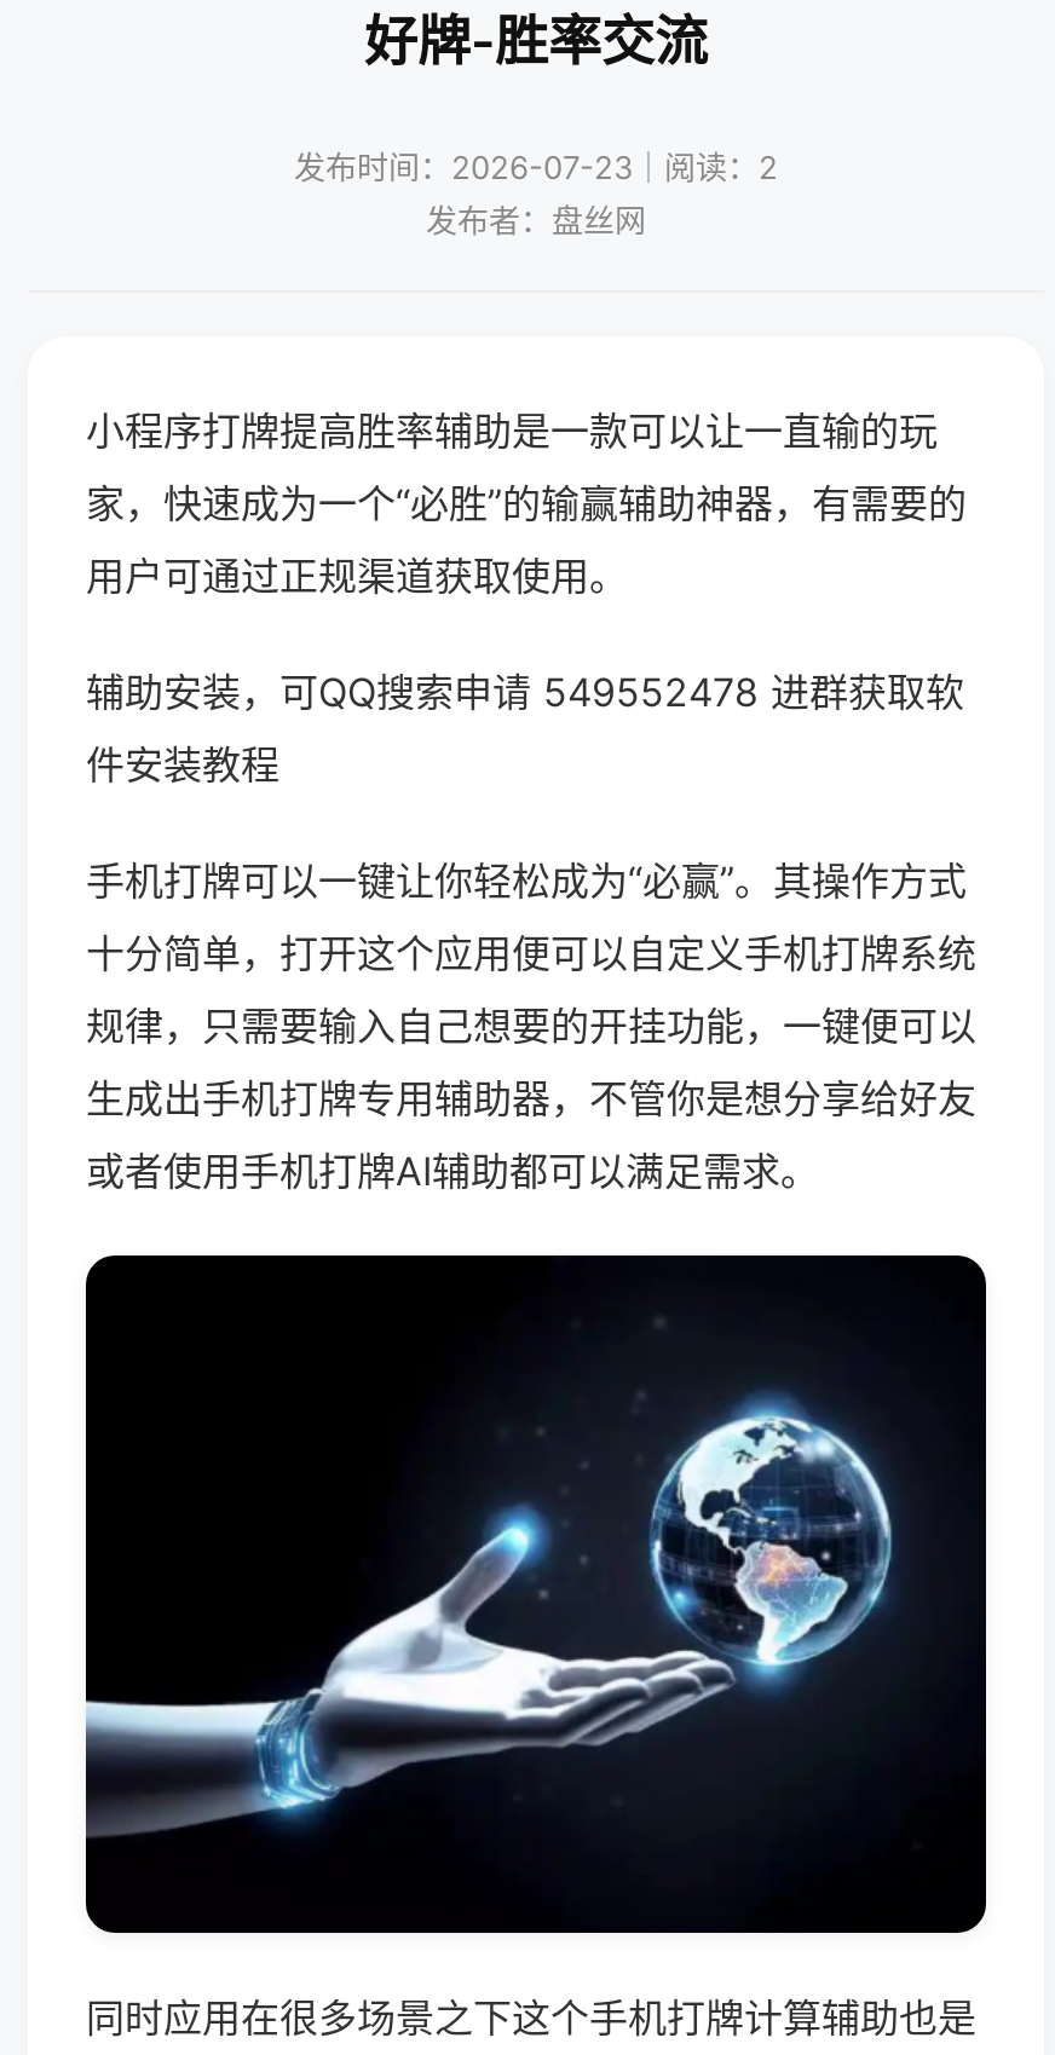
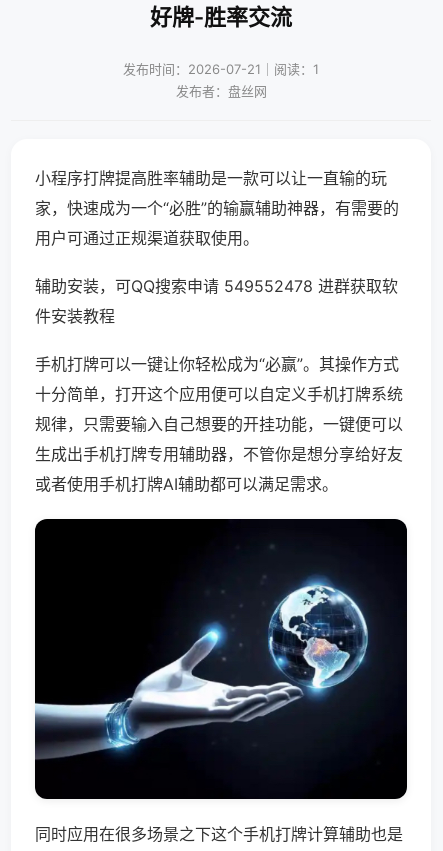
- 发布时间：2026-07-23｜阅读：2
+ 发布时间：2026-07-21｜阅读：1
